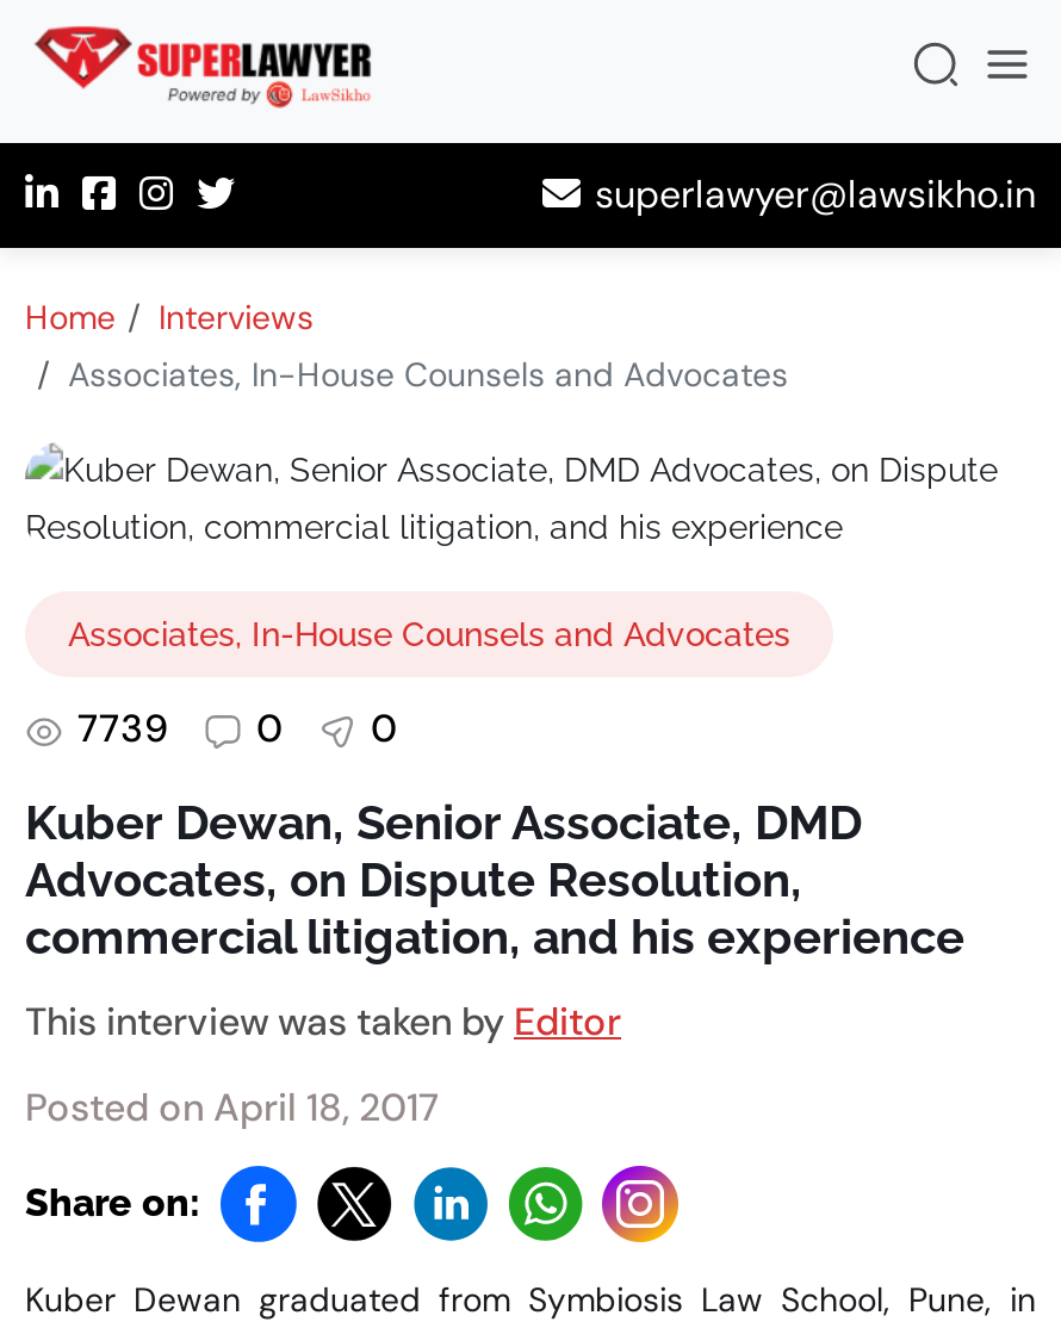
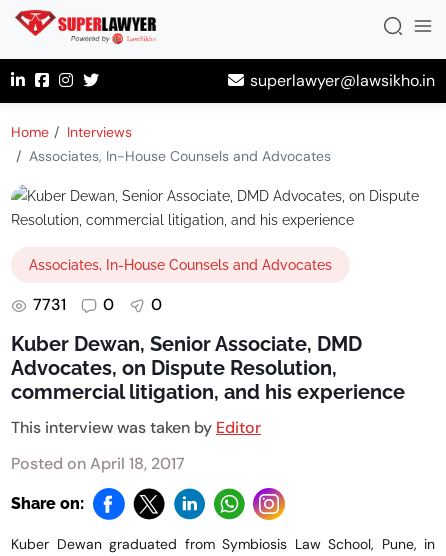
- 7739
+ 7731
